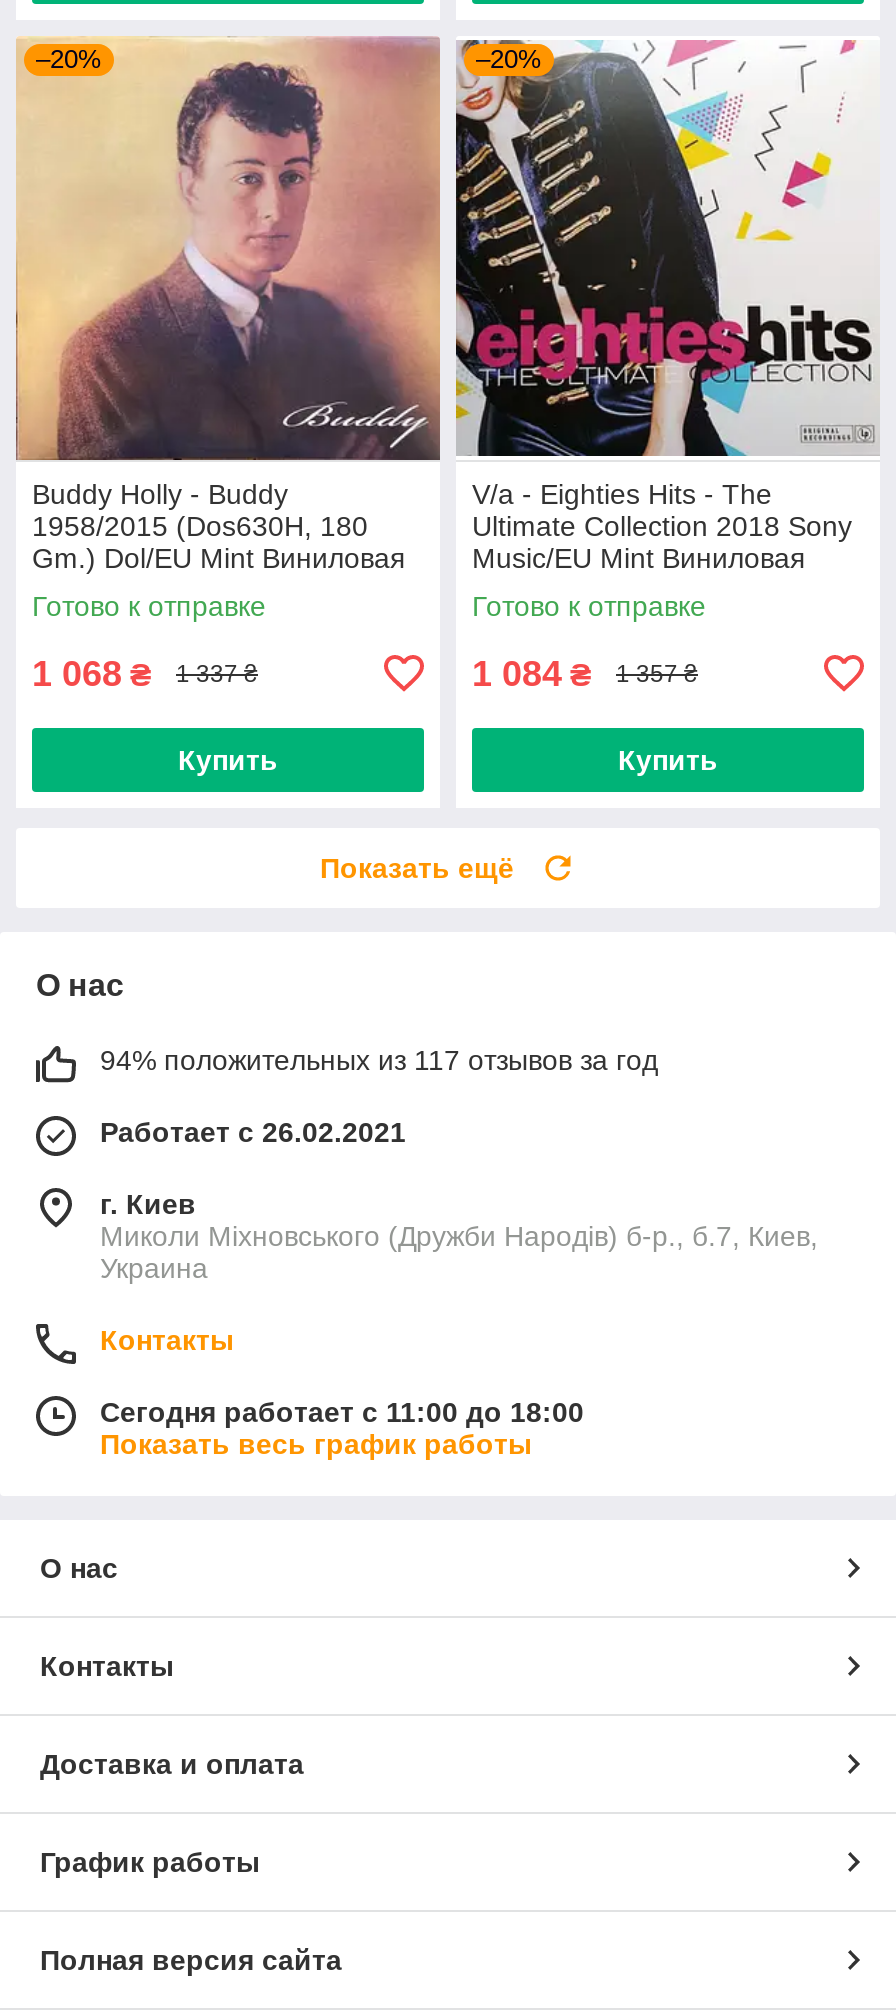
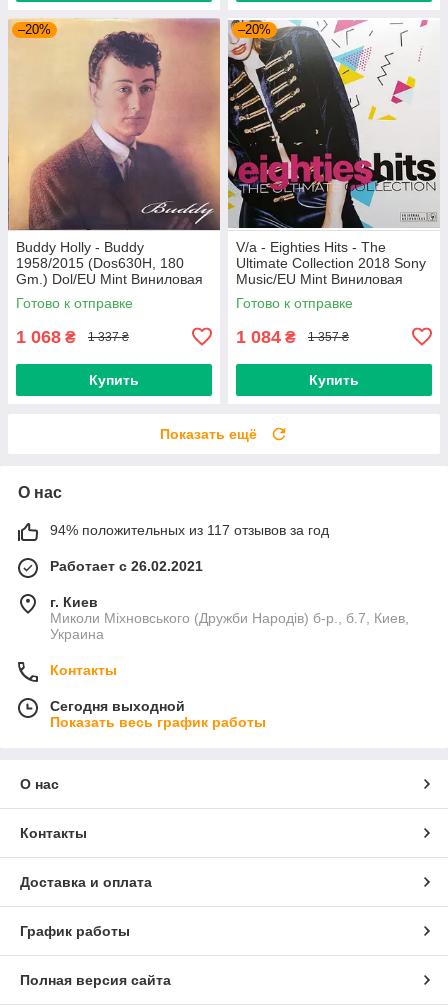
- Сегодня работает с 11:00 до 18:00
+ Сегодня выходной
